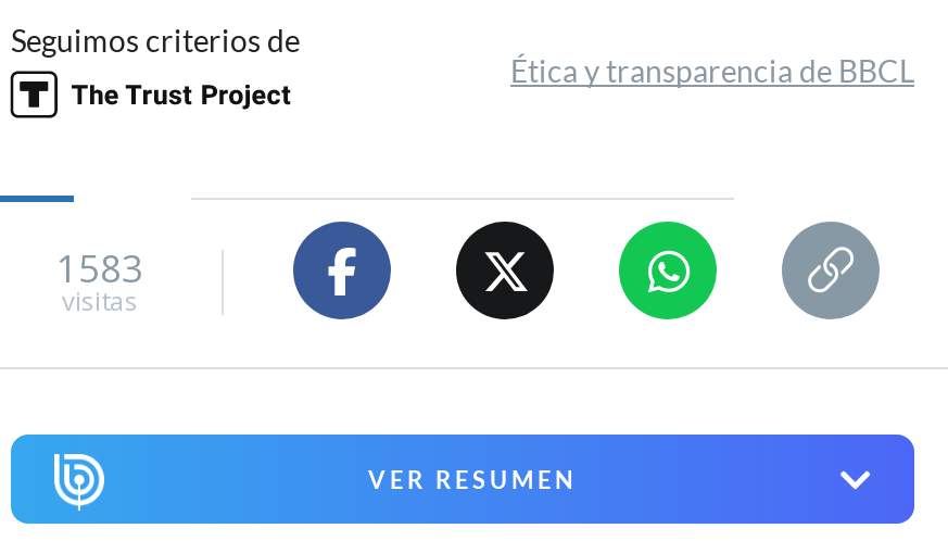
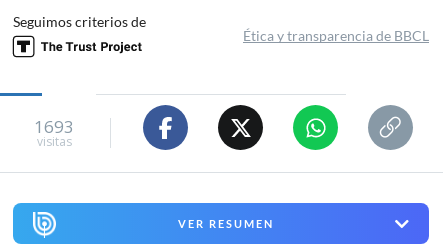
- 1583
+ 1693
